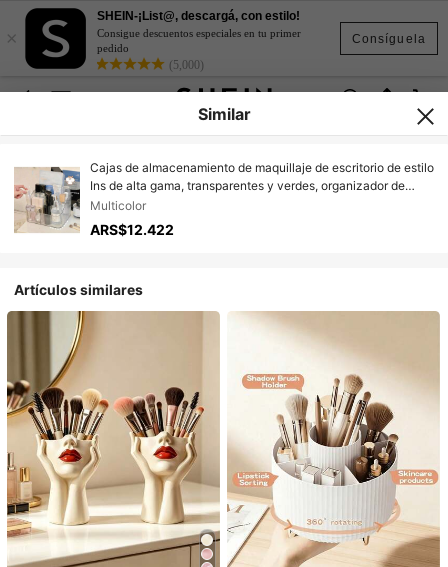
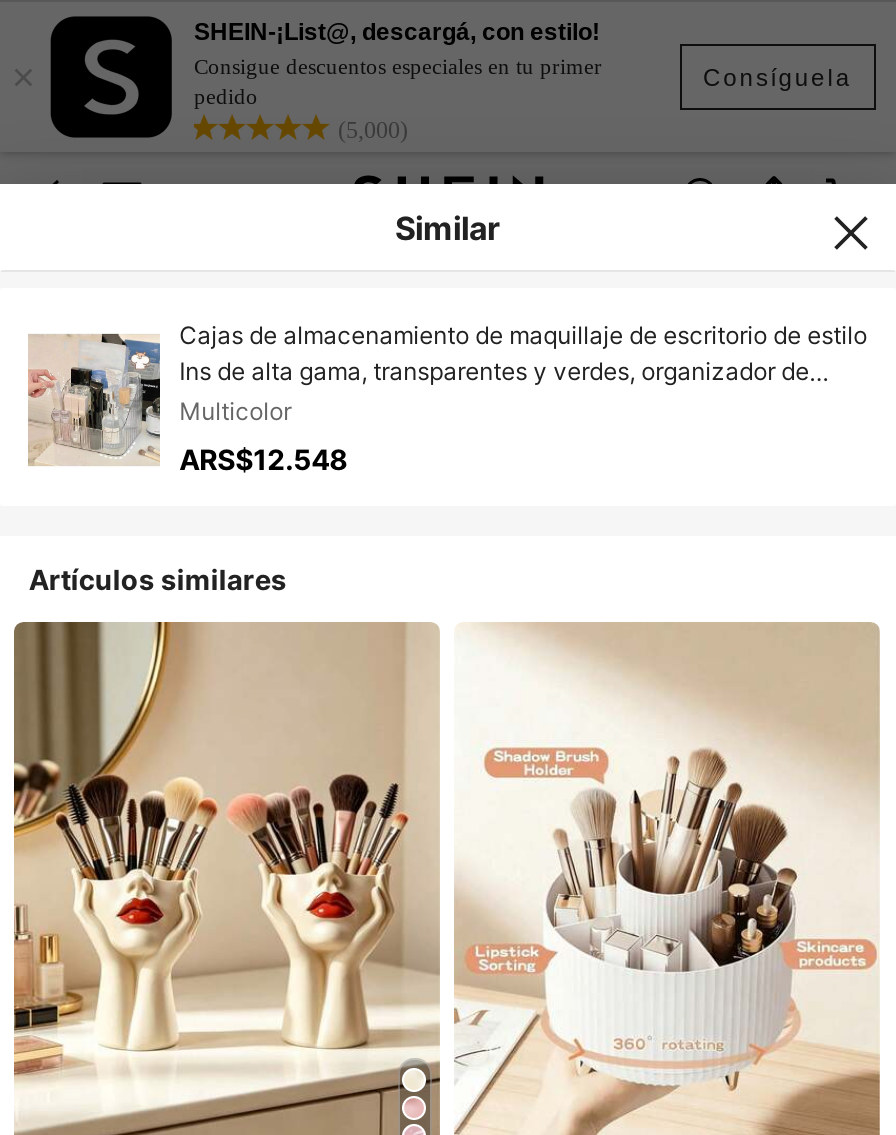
- ARS$12.422
+ ARS$12.548
